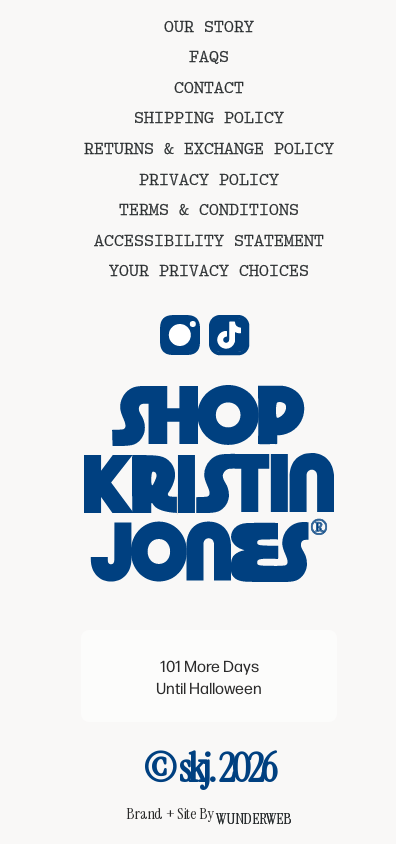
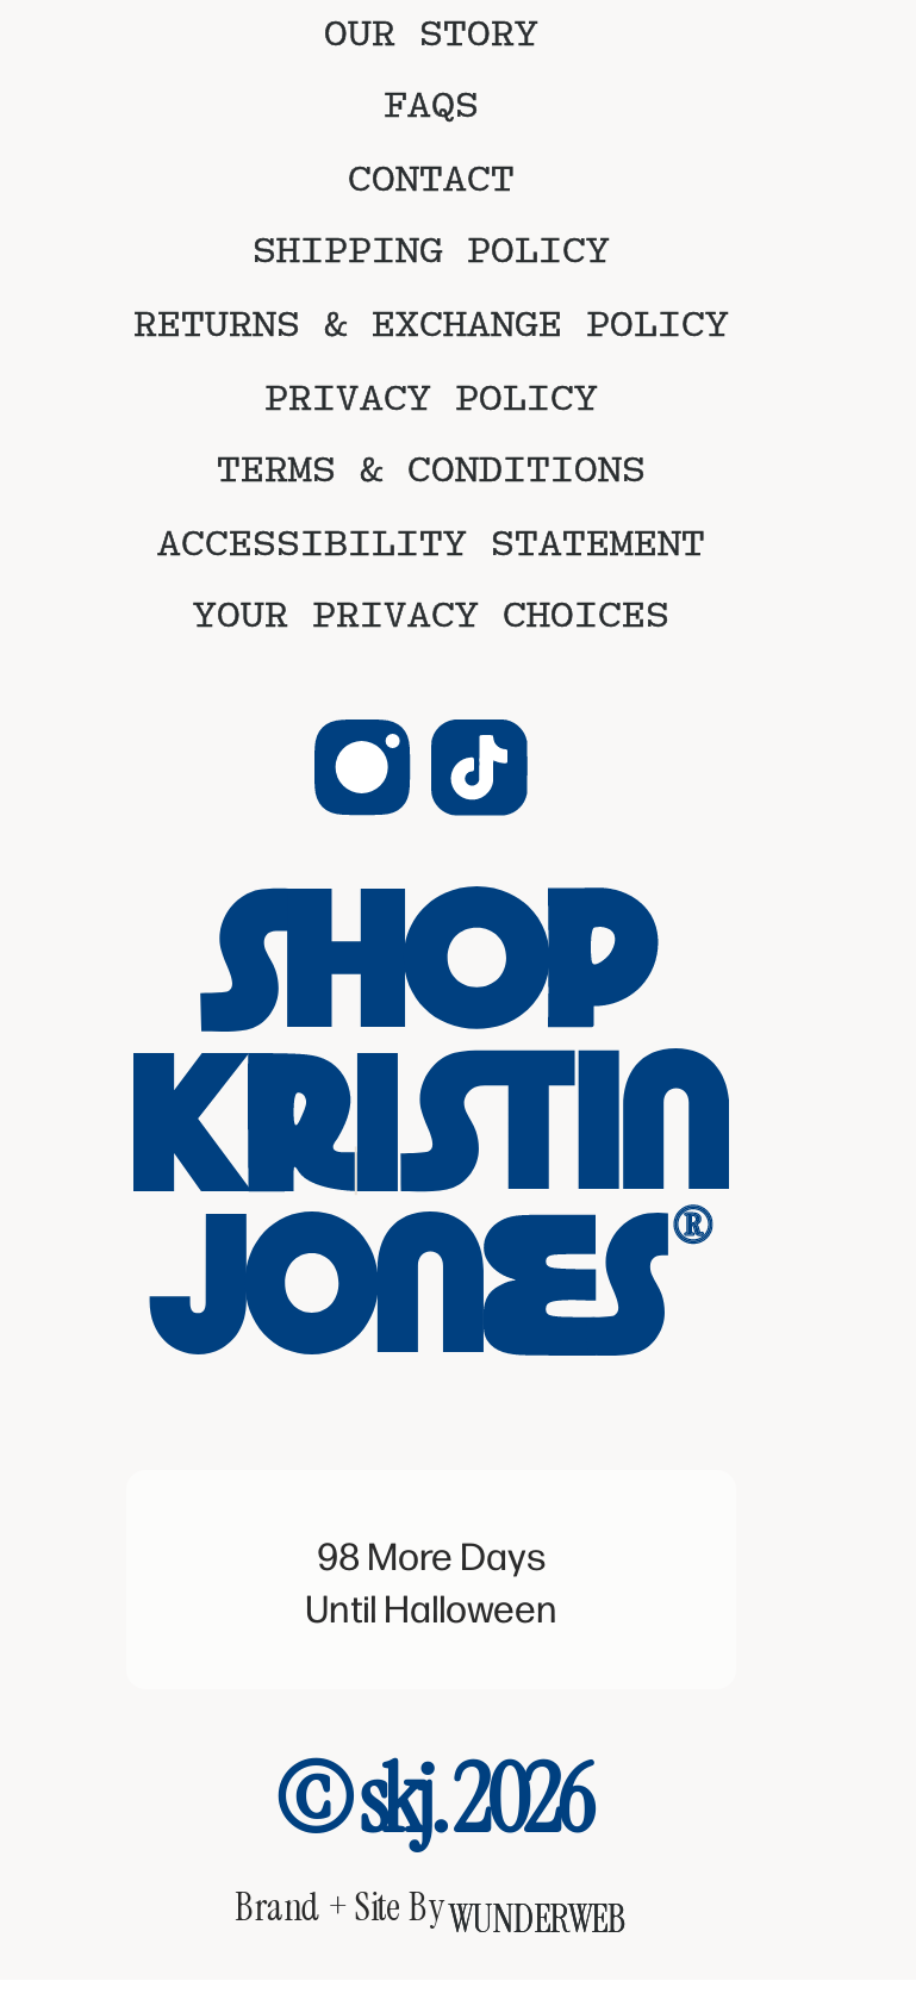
- 101 More Days
+ 98 More Days
